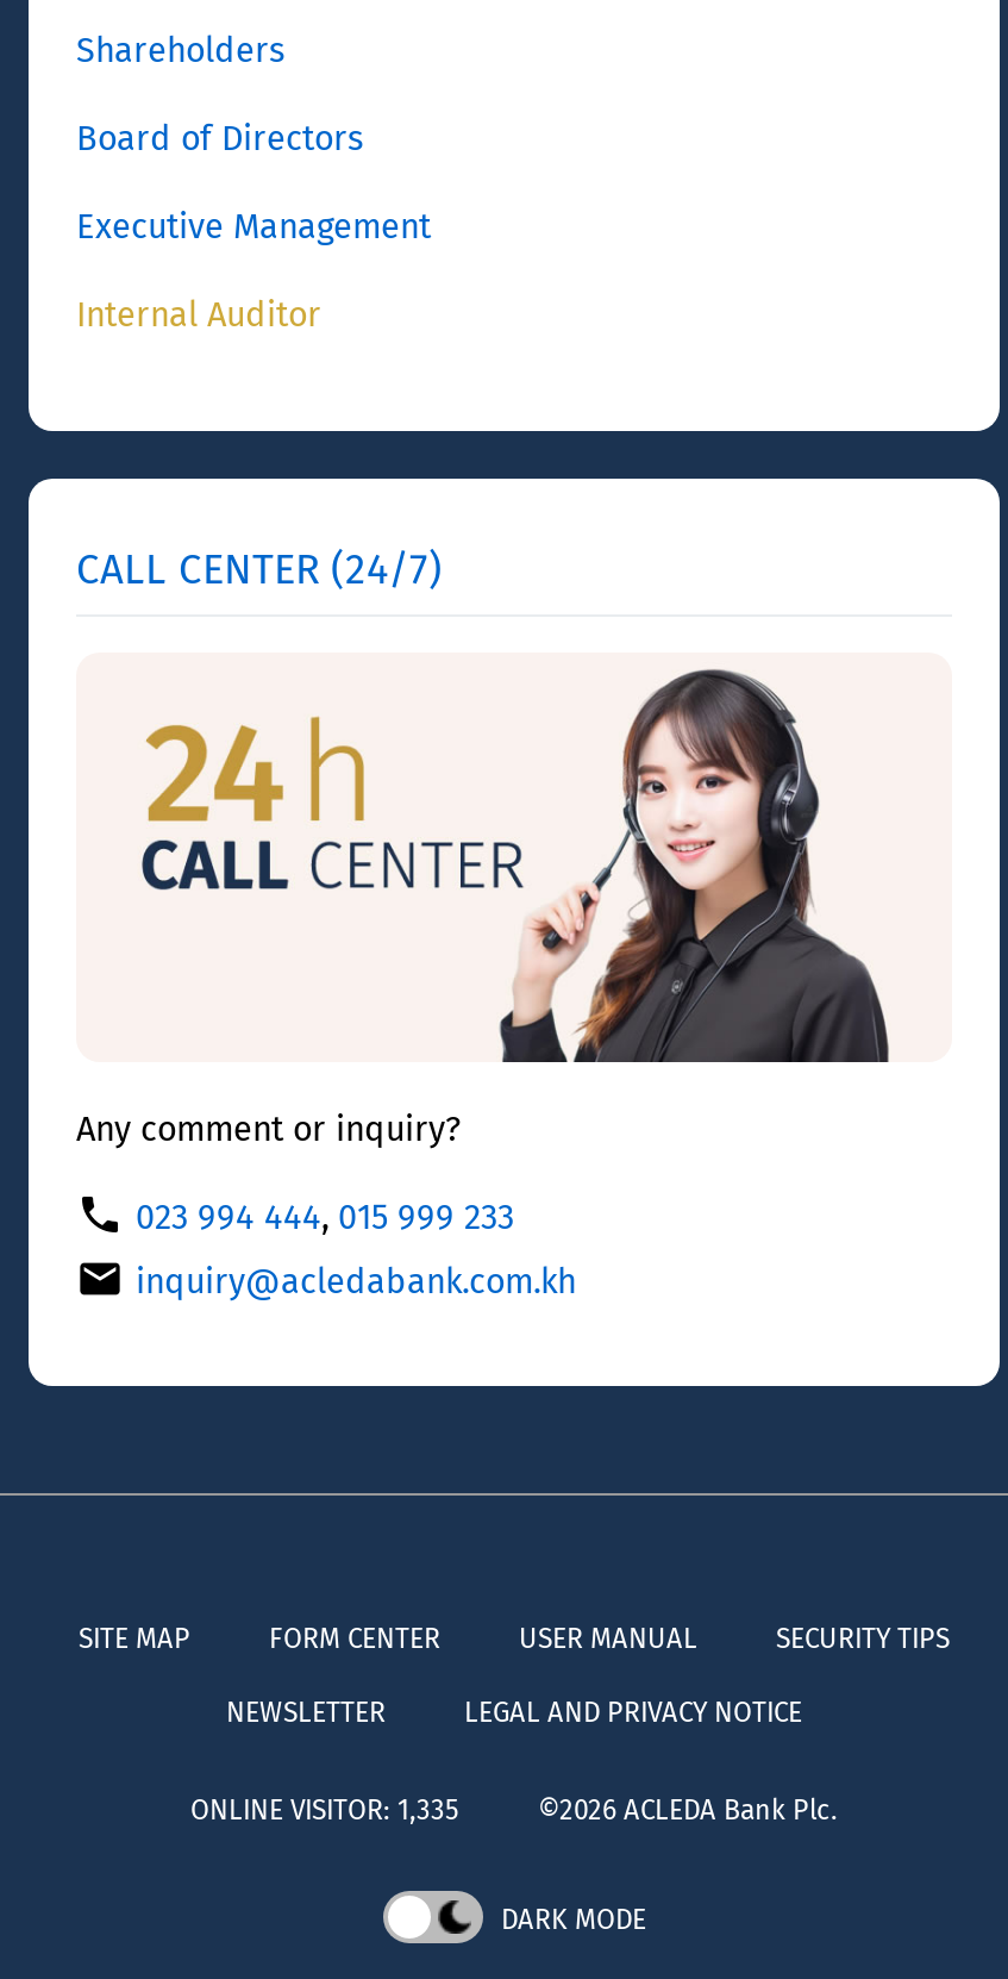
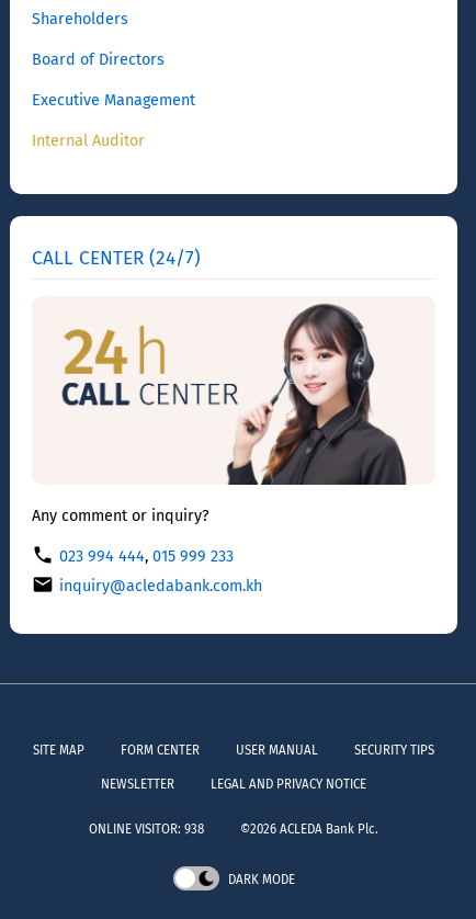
- ONLINE VISITOR: 1,335
+ ONLINE VISITOR: 938
